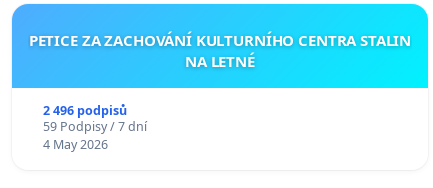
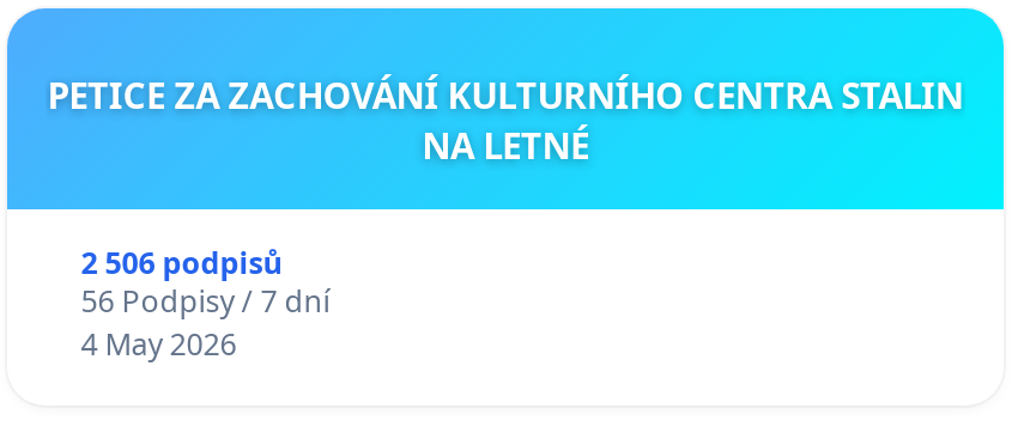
- 2 496 podpisů
+ 2 506 podpisů

- 59 Podpisy / 7 dní
+ 56 Podpisy / 7 dní
